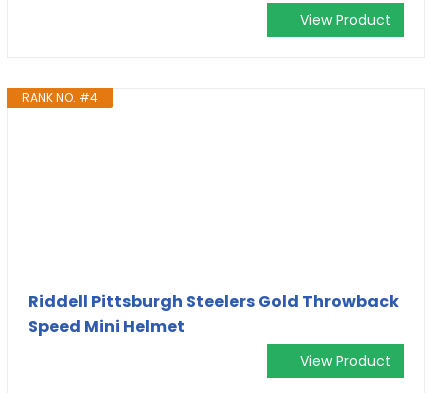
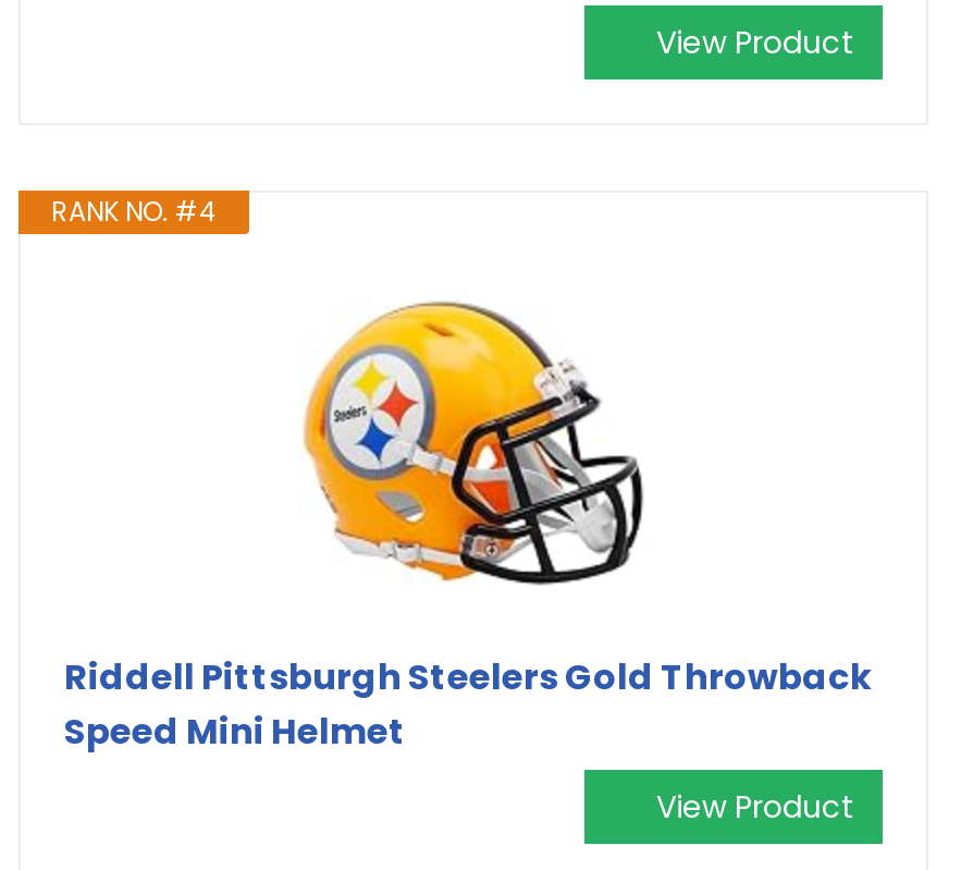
+ [image]
